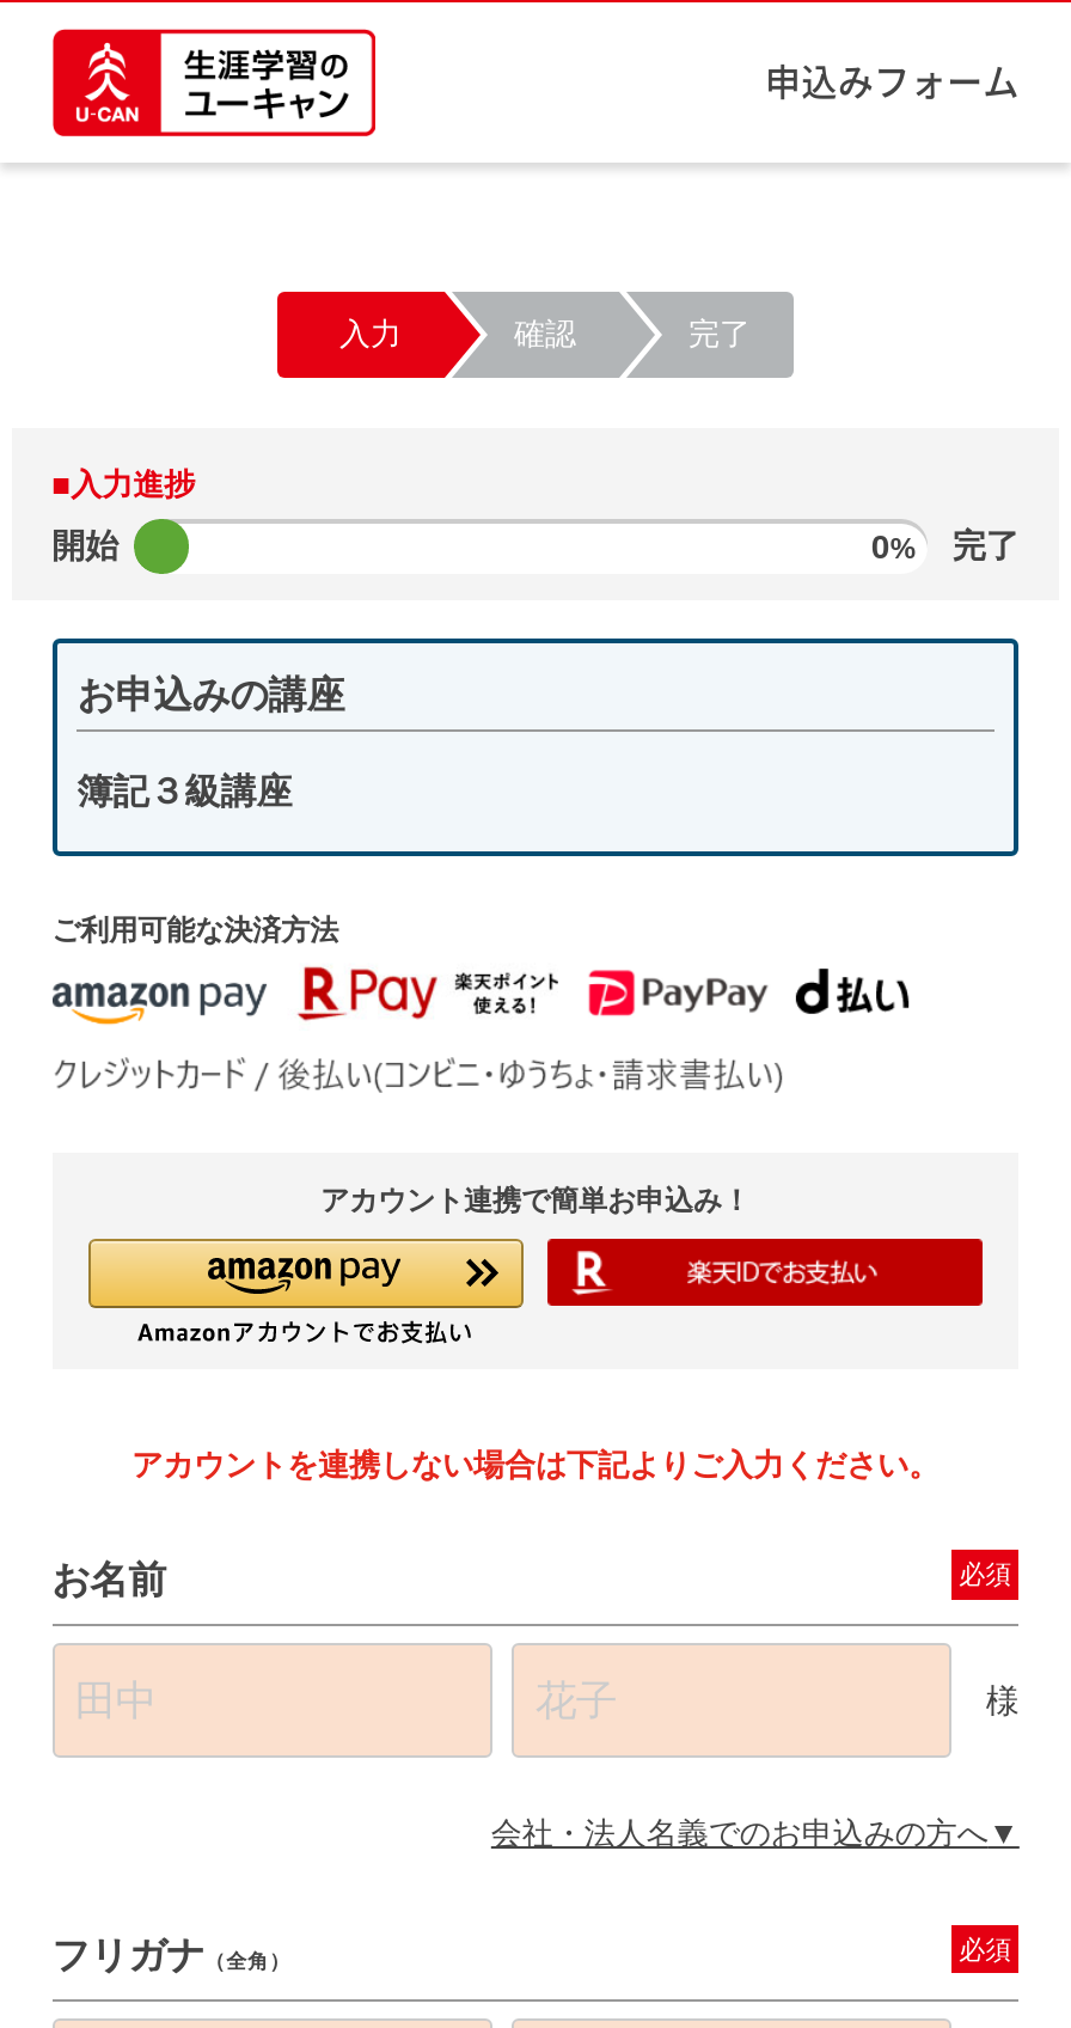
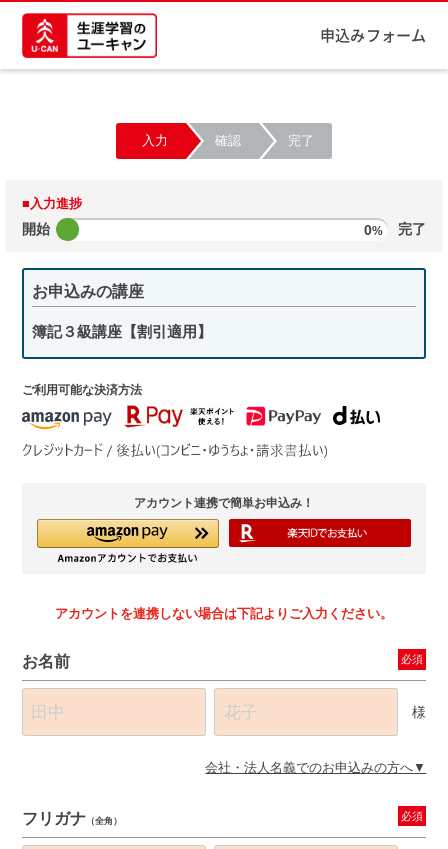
- 簿記３級講座
+ 簿記３級講座【割引適用】
